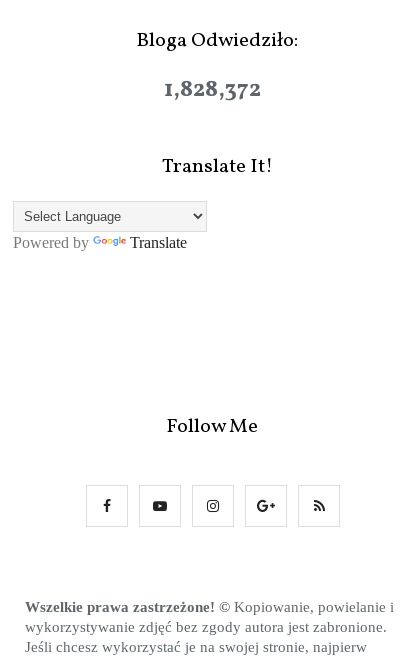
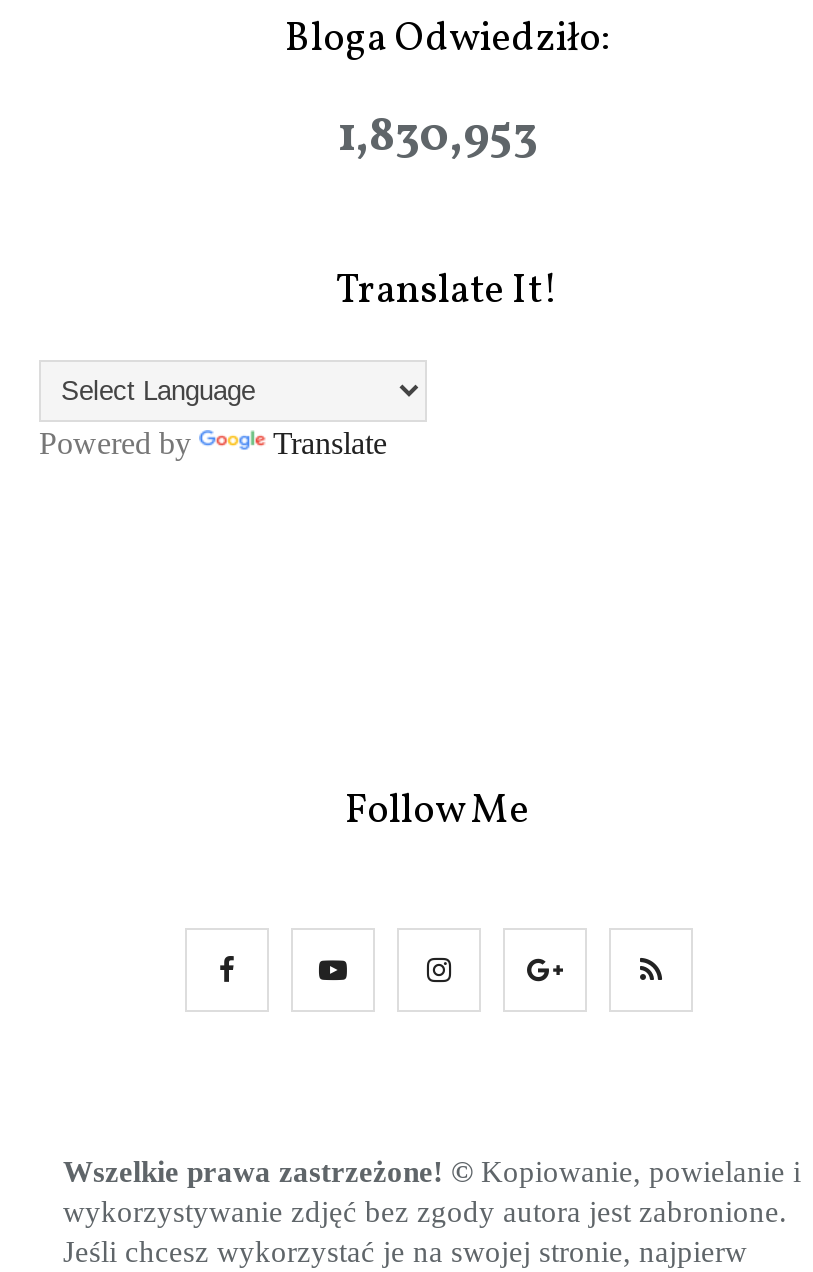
- 1,828,372
+ 1,830,953
